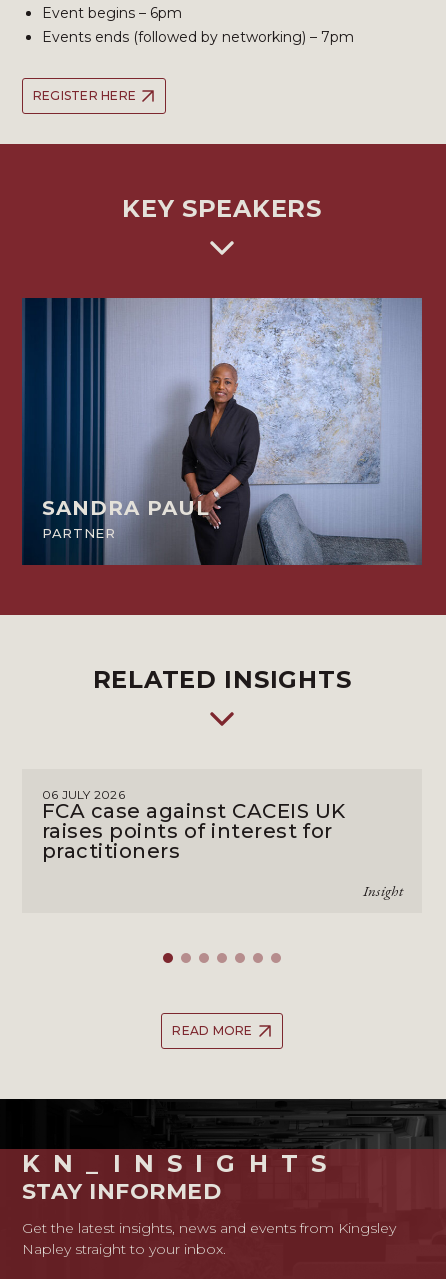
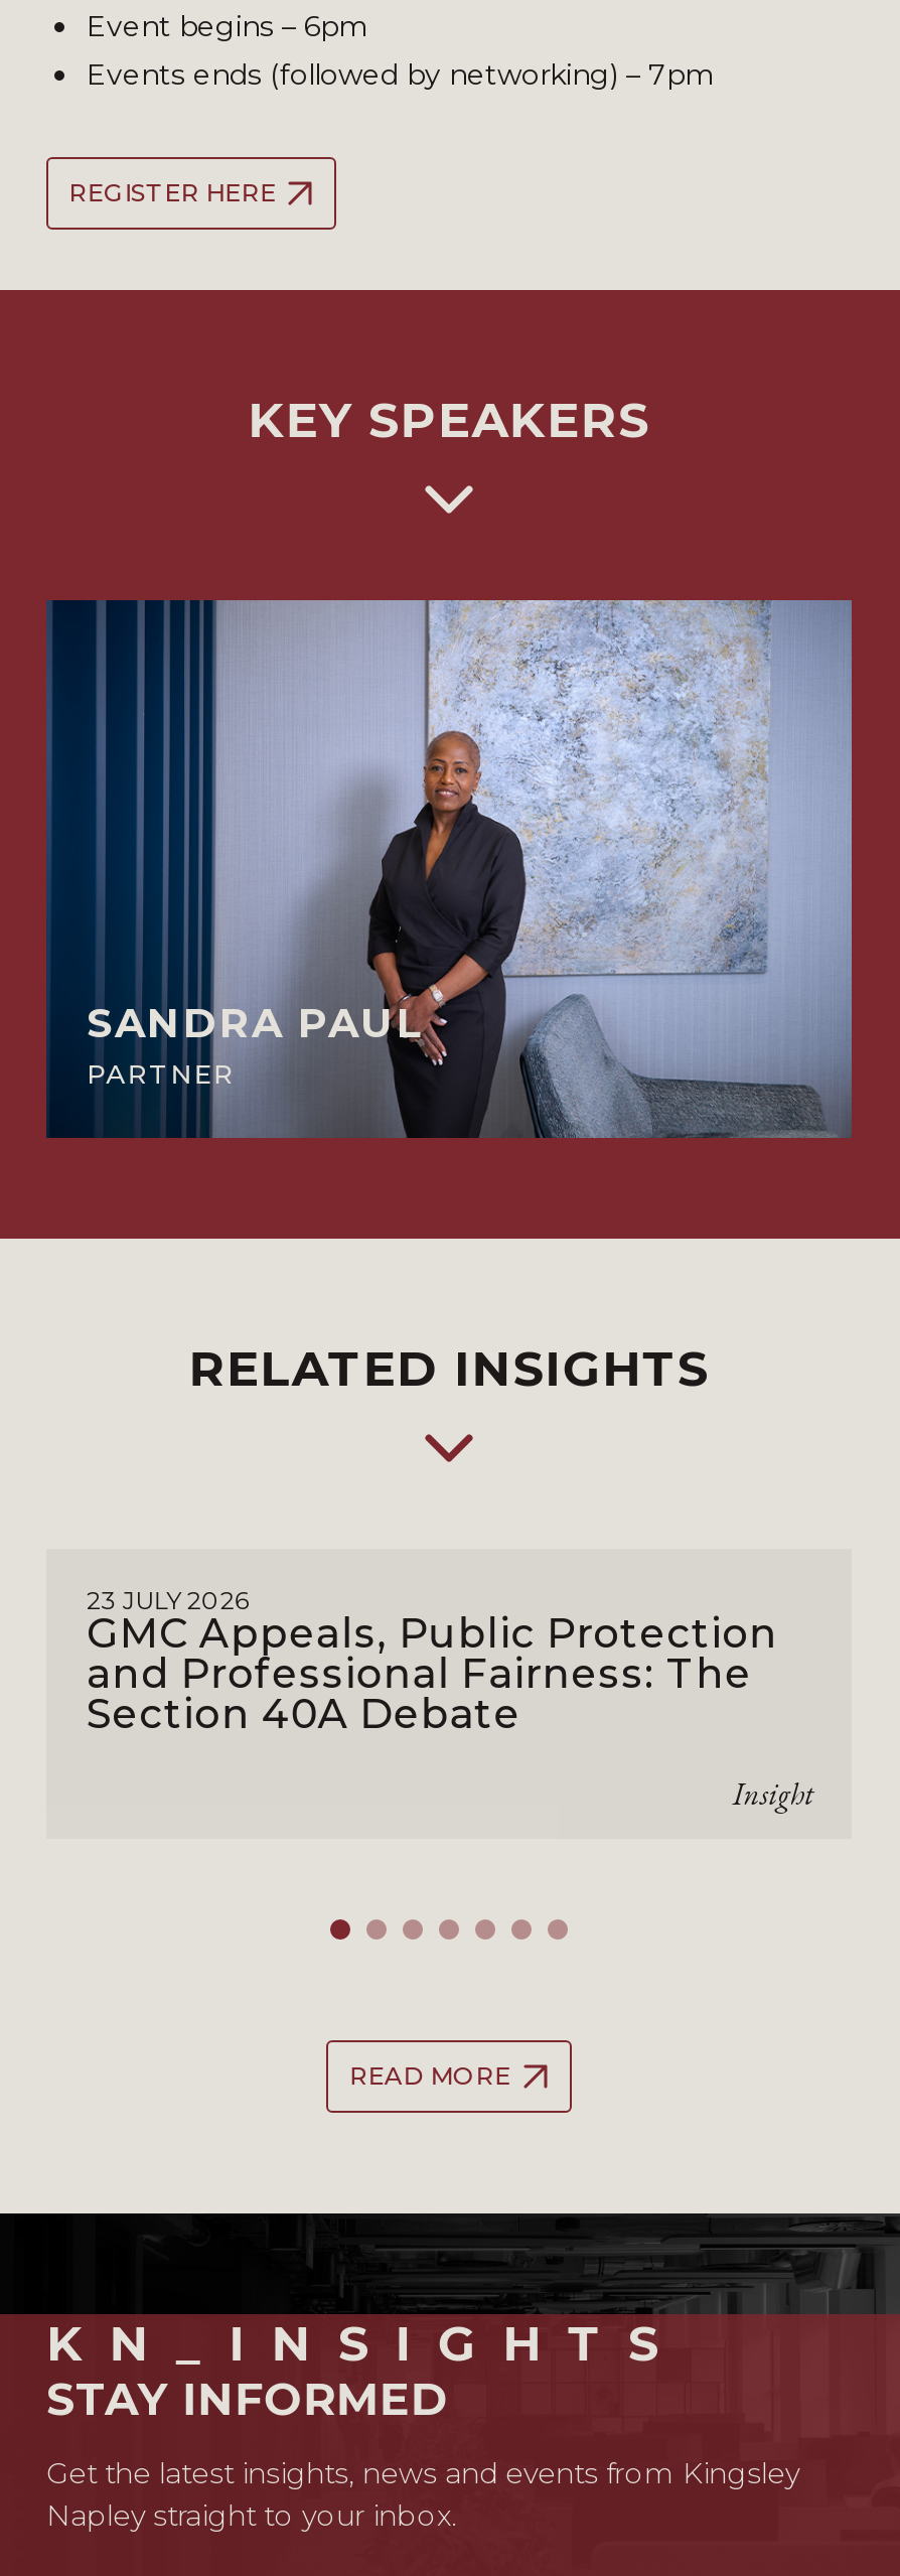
- 06 JULY 2026
- FCA case against CACEIS UK
- raises points of interest for
- practitioners
+ 23 JULY 2026
+ GMC Appeals, Public Protection
+ and Professional Fairness: The
+ Section 40A Debate
